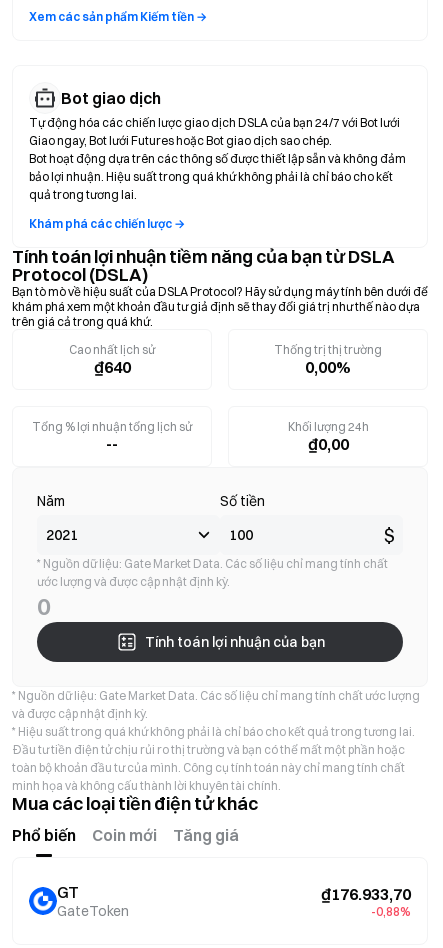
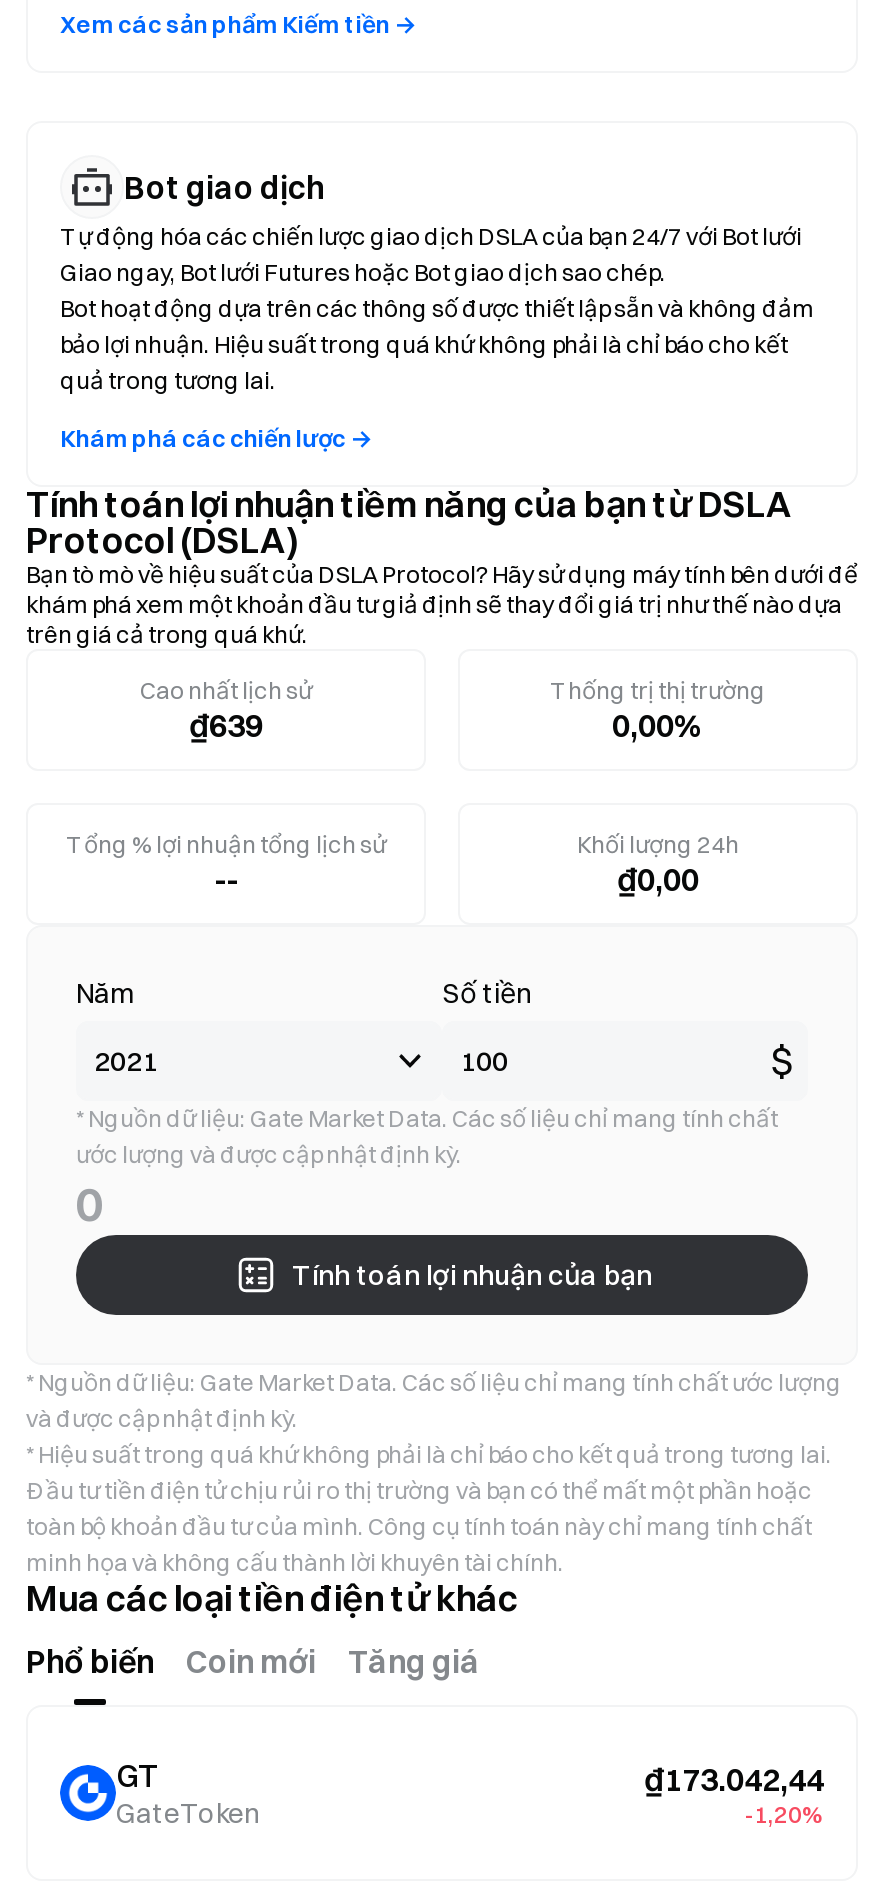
- ₫640
+ ₫639

- ₫176.933,70
- -0,88%
+ ₫173.042,44
+ -1,20%
